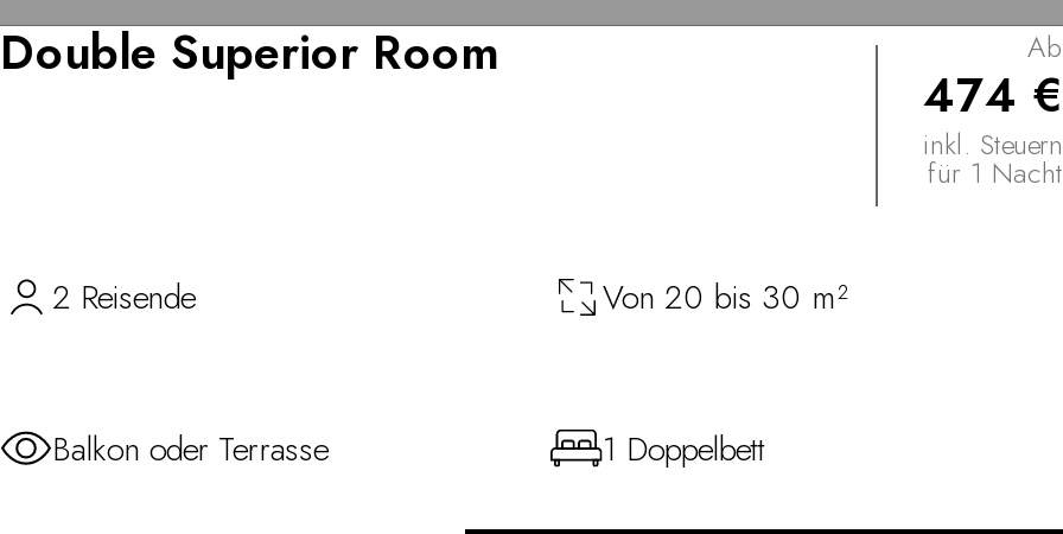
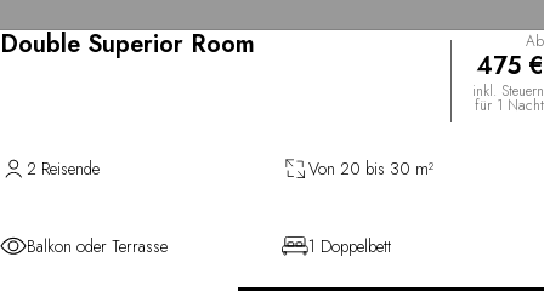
- 474 €
+ 475 €
